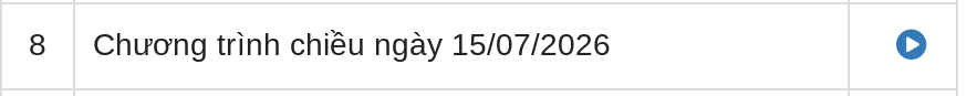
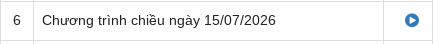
- 8 Chương trình chiều ngày 15/07/2026
+ 6 Chương trình chiều ngày 15/07/2026
